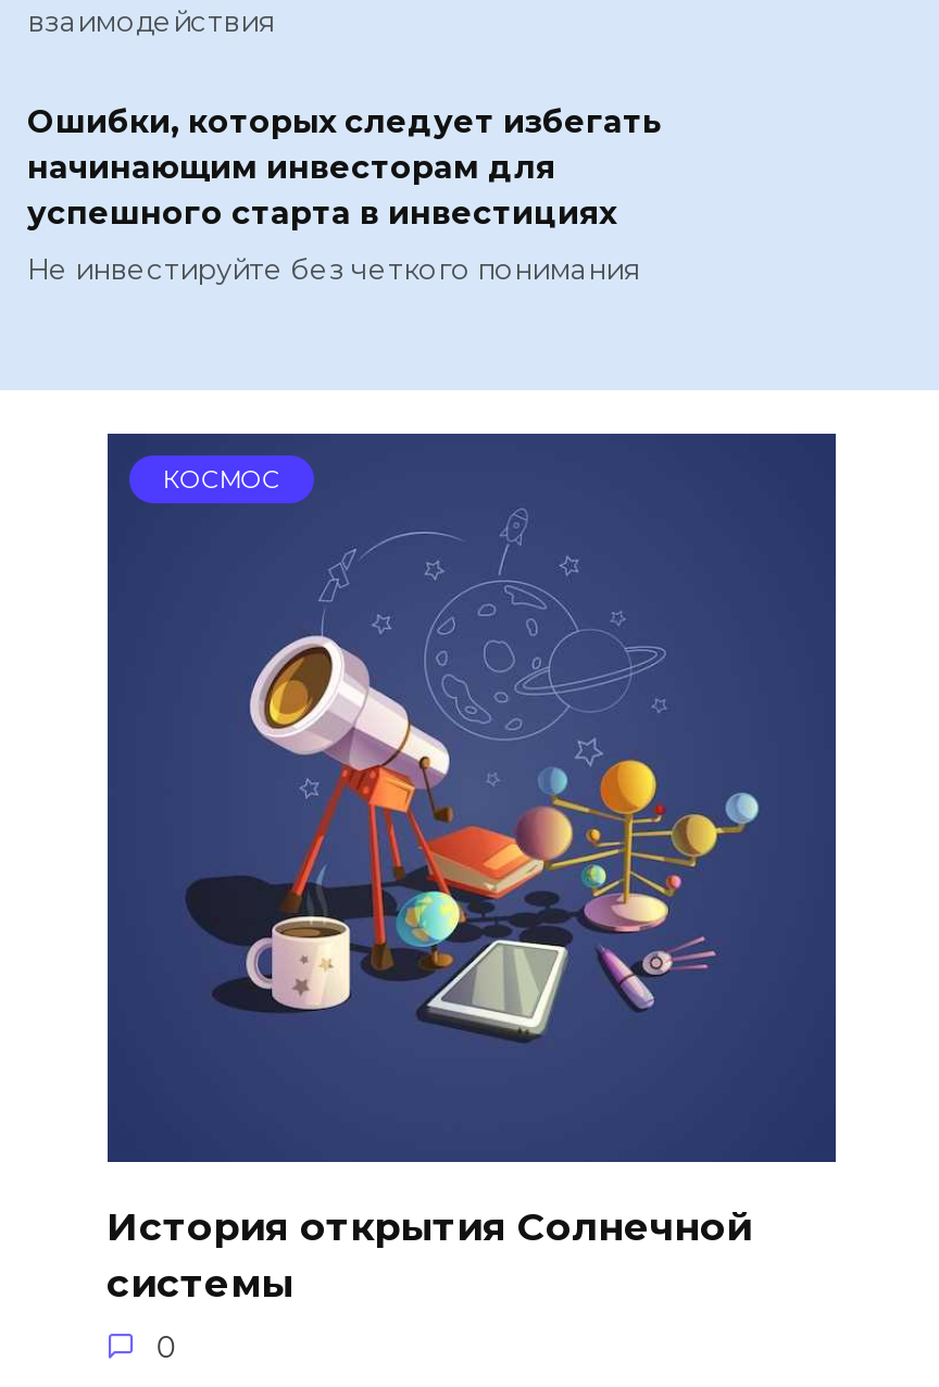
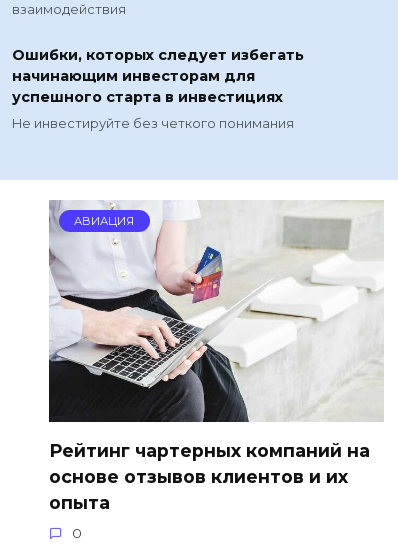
- [image]
- КОСМОС
+ [image]
+ АВИАЦИЯ

- История открытия Солнечной
- системы
+ Рейтинг чартерных компаний на
+ основе отзывов клиентов и их
+ опыта
